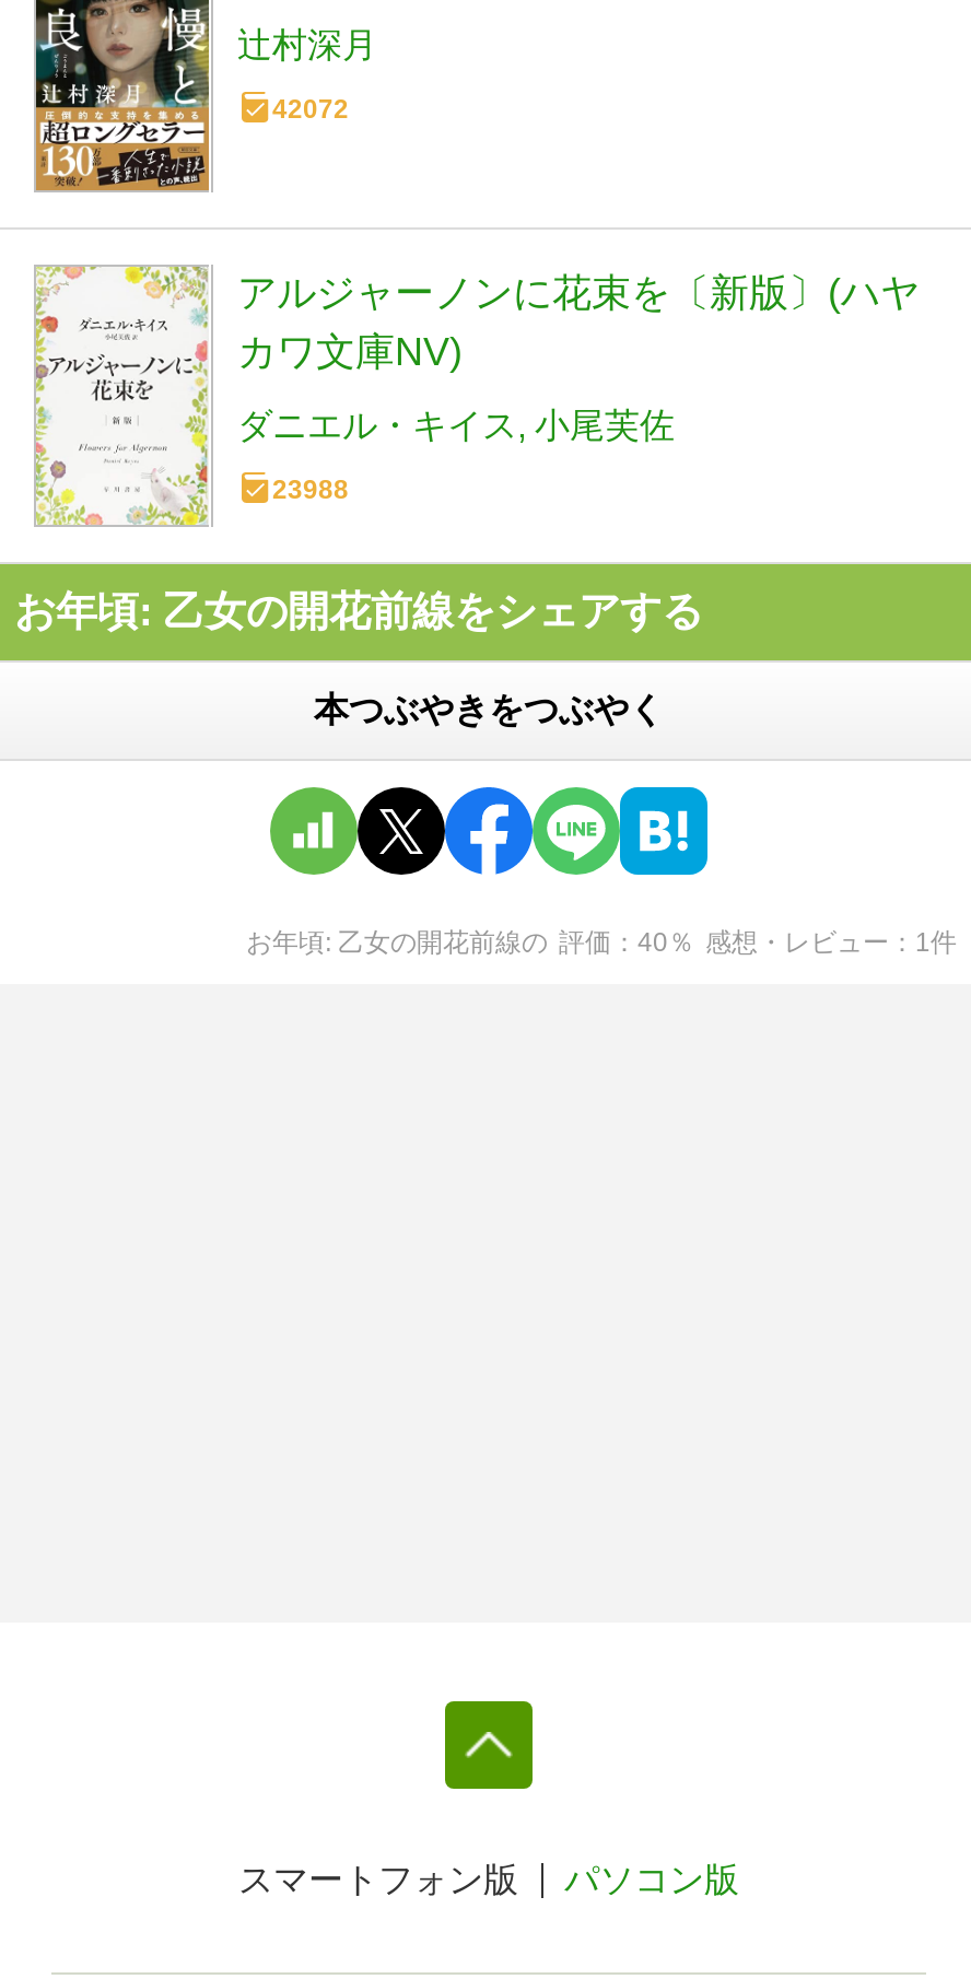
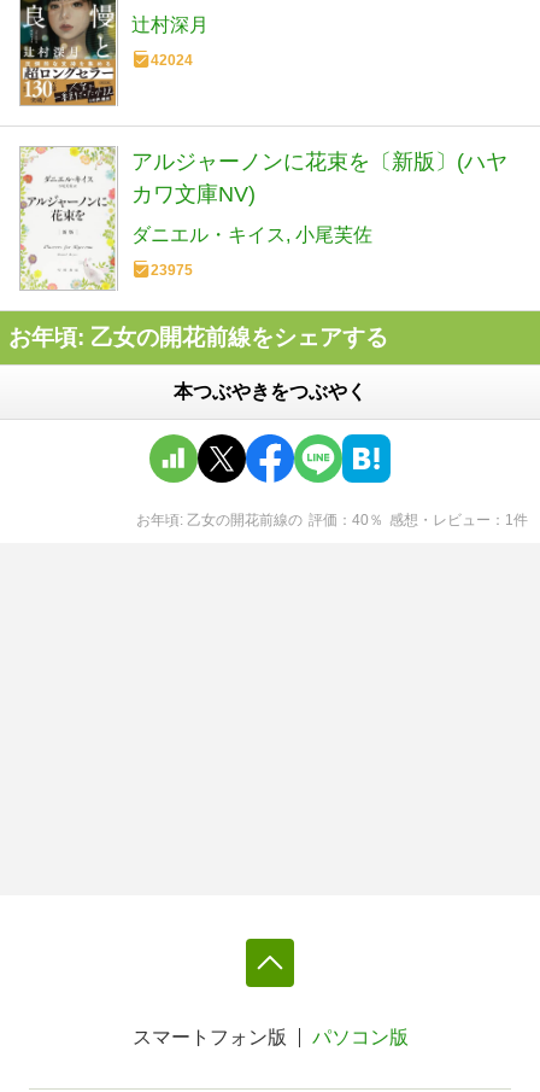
- 42072
+ 42024

- 23988
+ 23975
